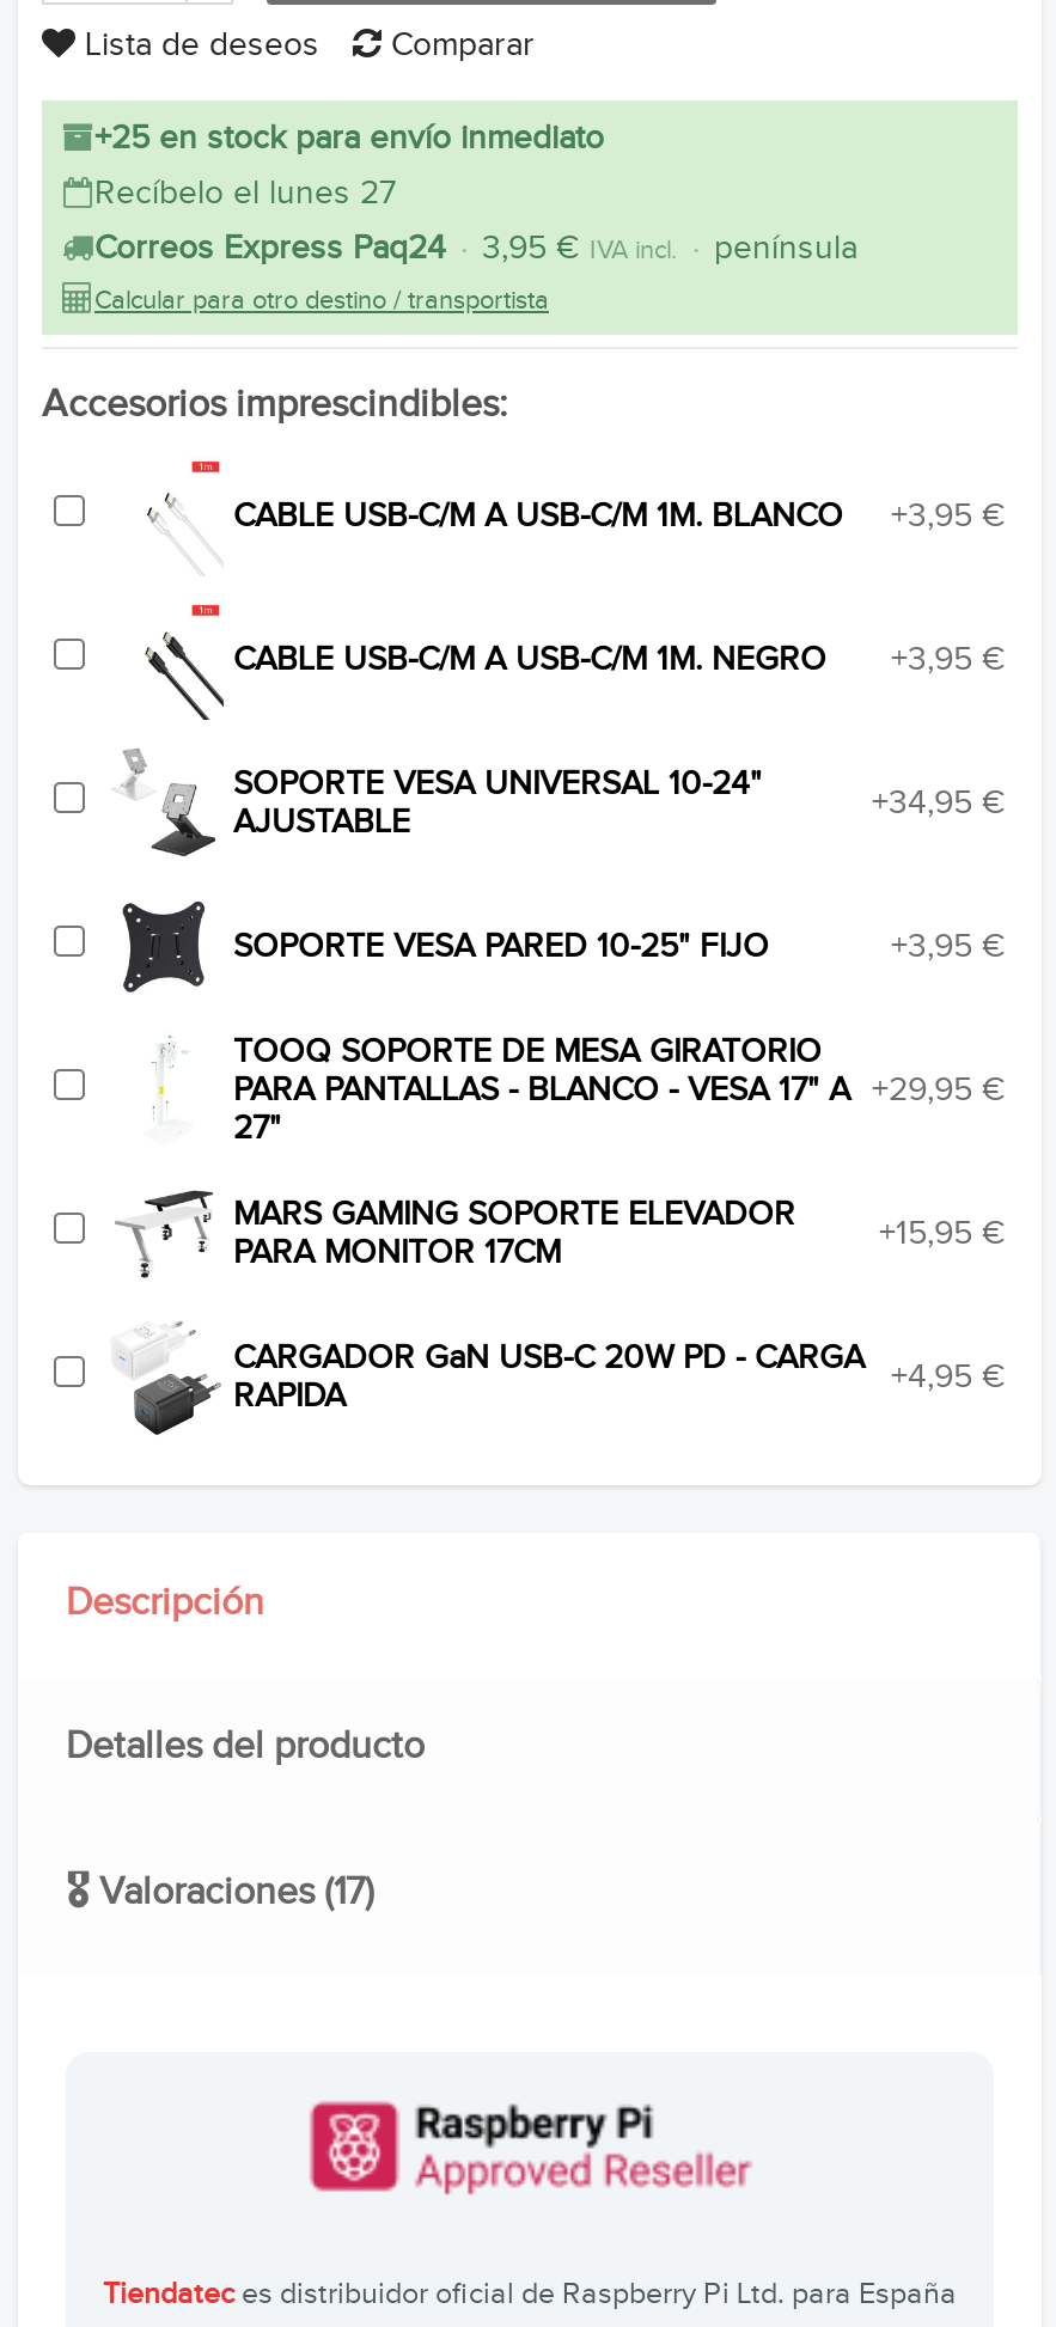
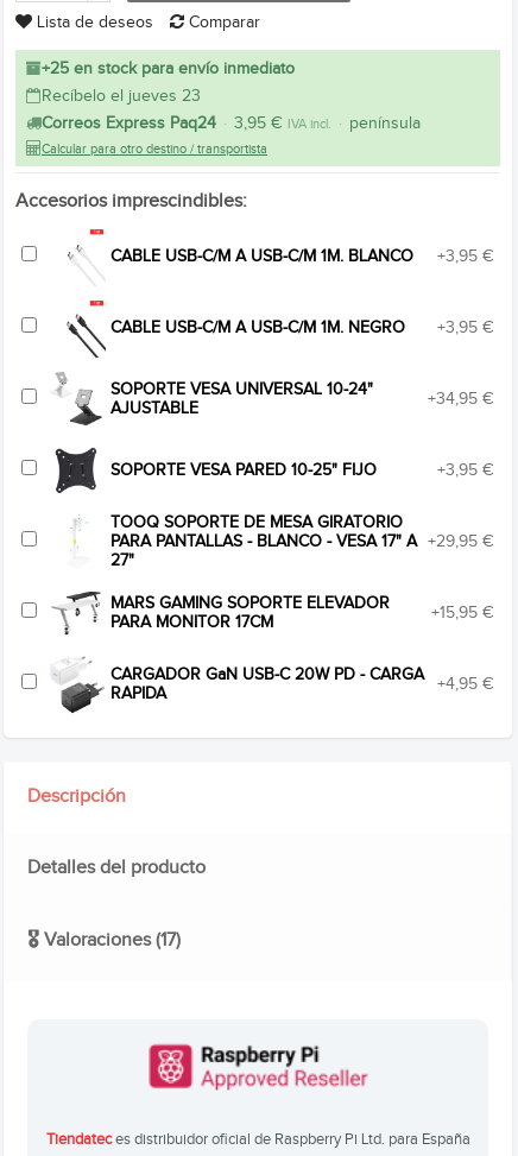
- Recíbelo el lunes 27
+ Recíbelo el jueves 23
